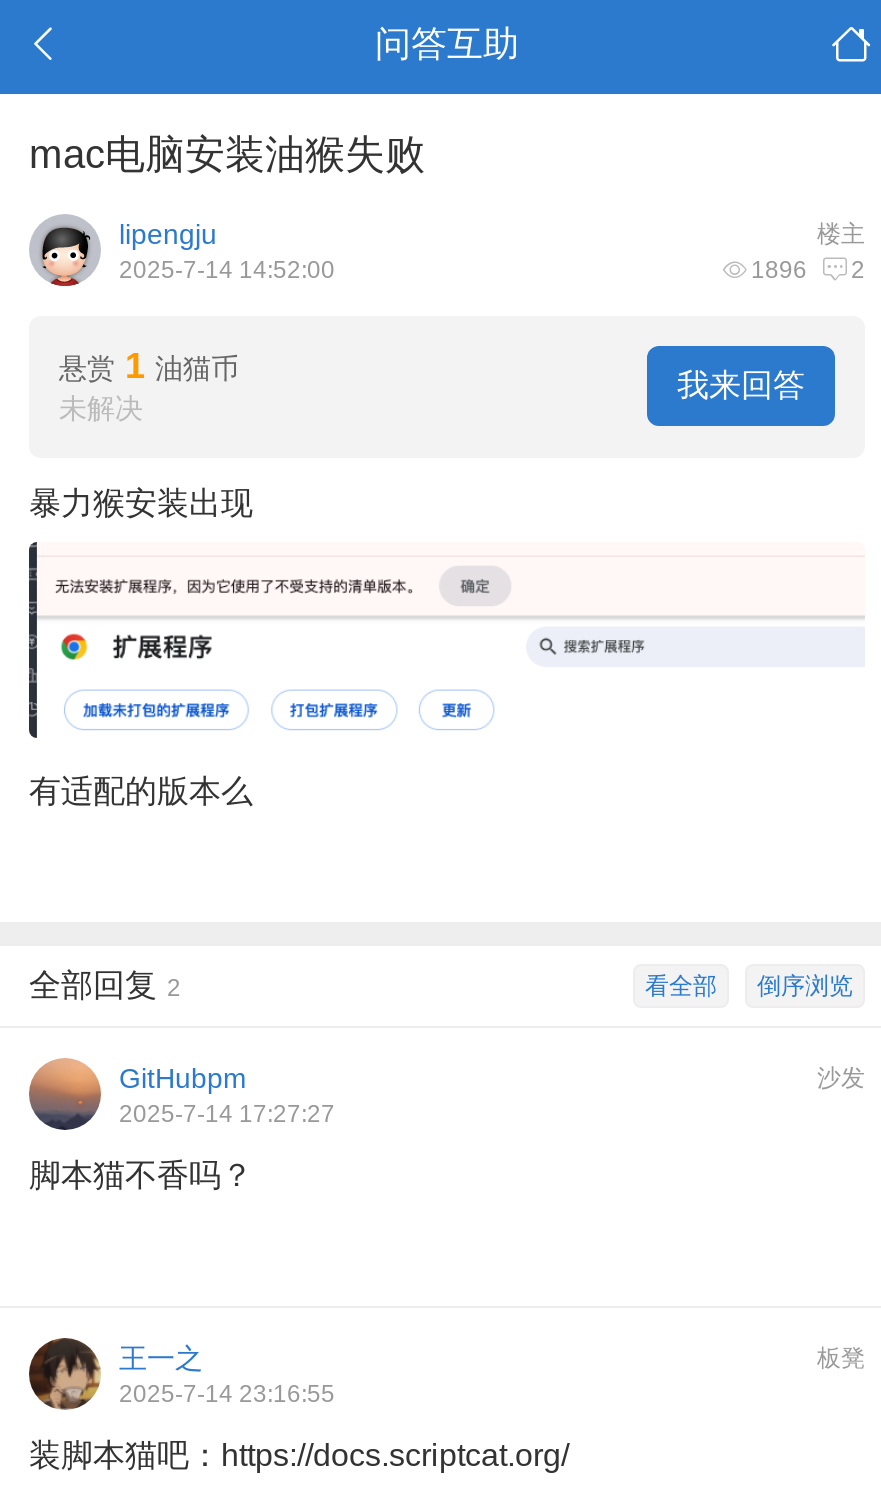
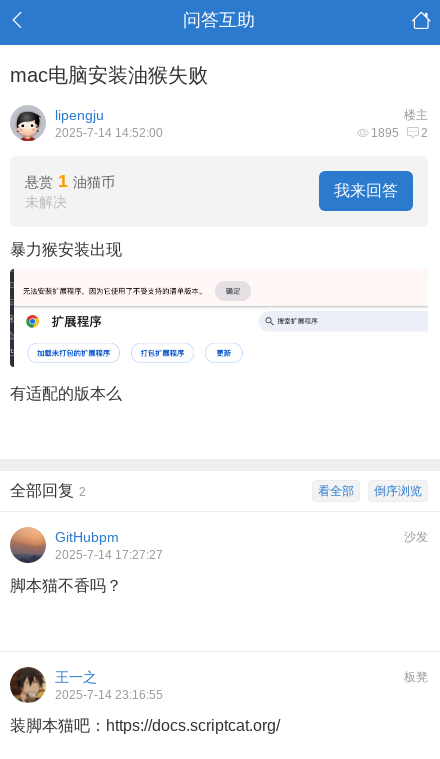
- 1896 2
+ 1895 2
